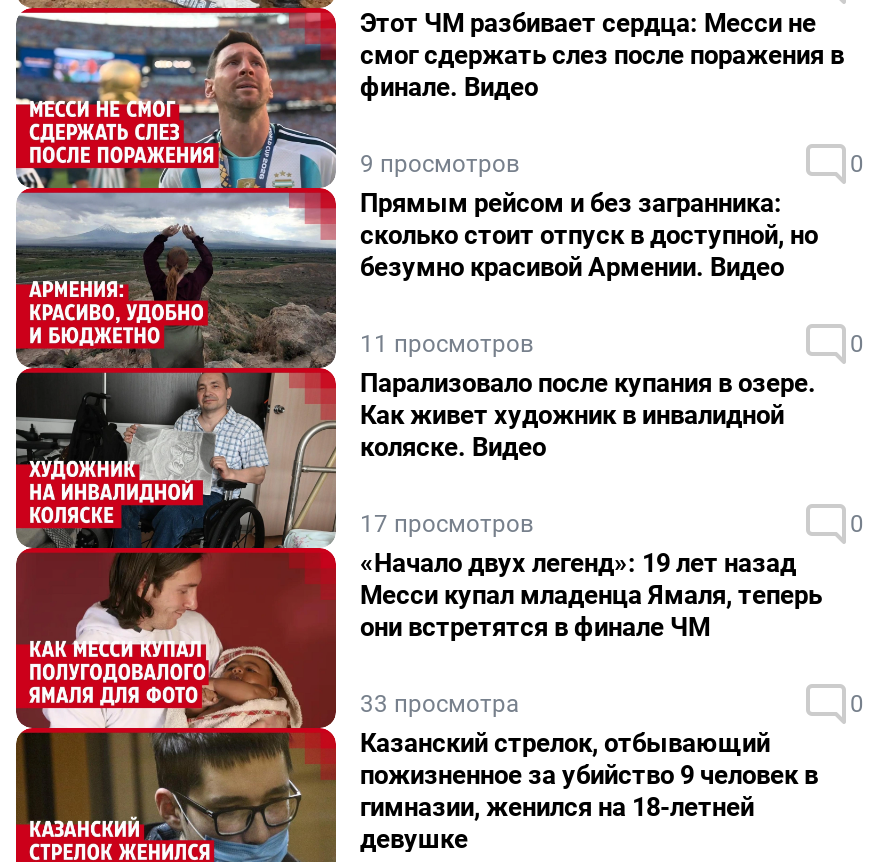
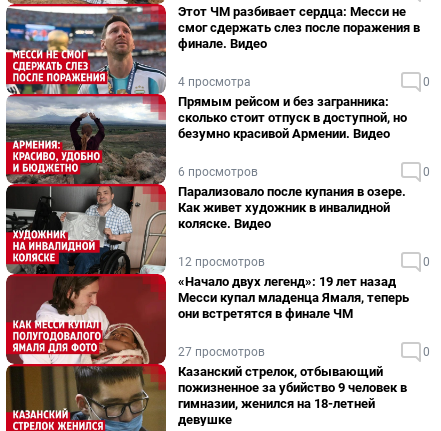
- 9 просмотров
+ 4 просмотра

- 11 просмотров
+ 6 просмотров

- 17 просмотров
+ 12 просмотров

- 33 просмотра
+ 27 просмотров
